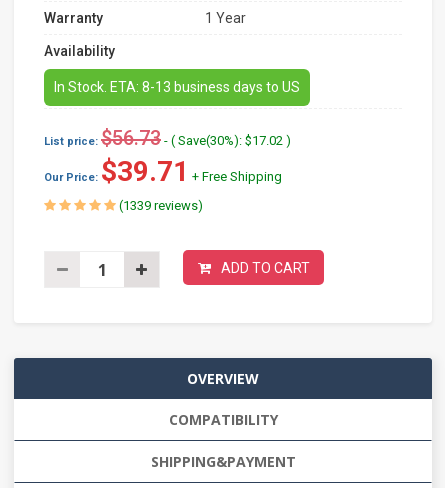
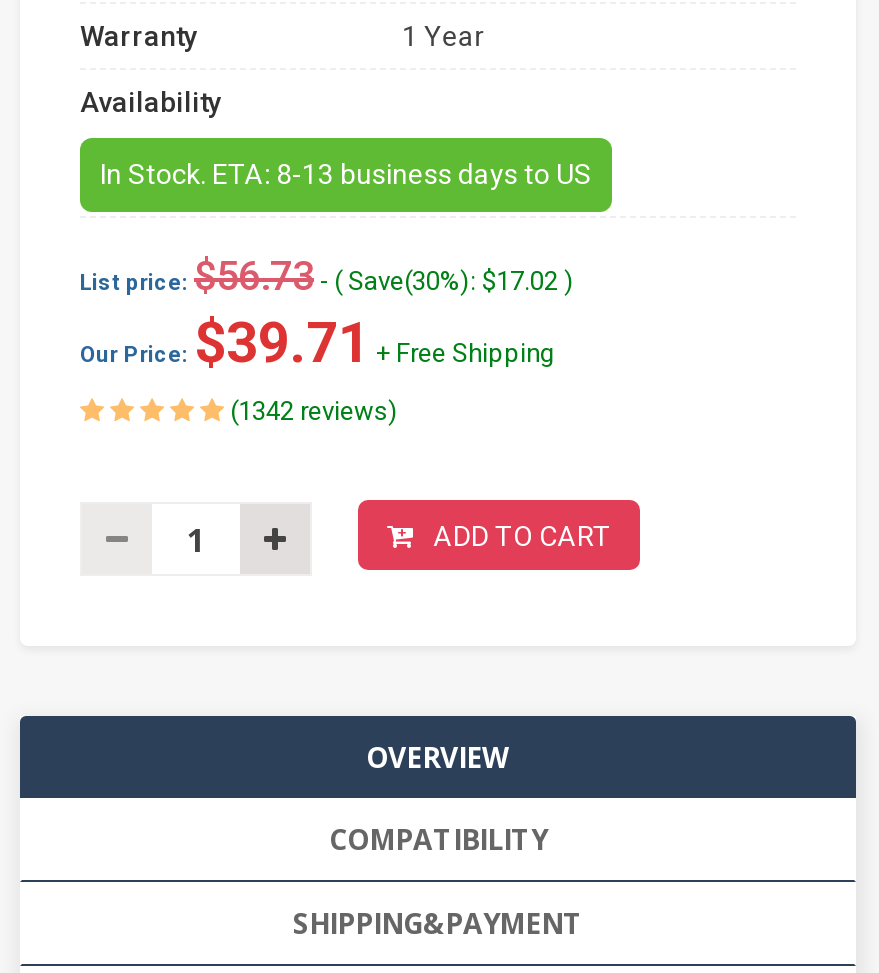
- (1339 reviews)
+ (1342 reviews)
